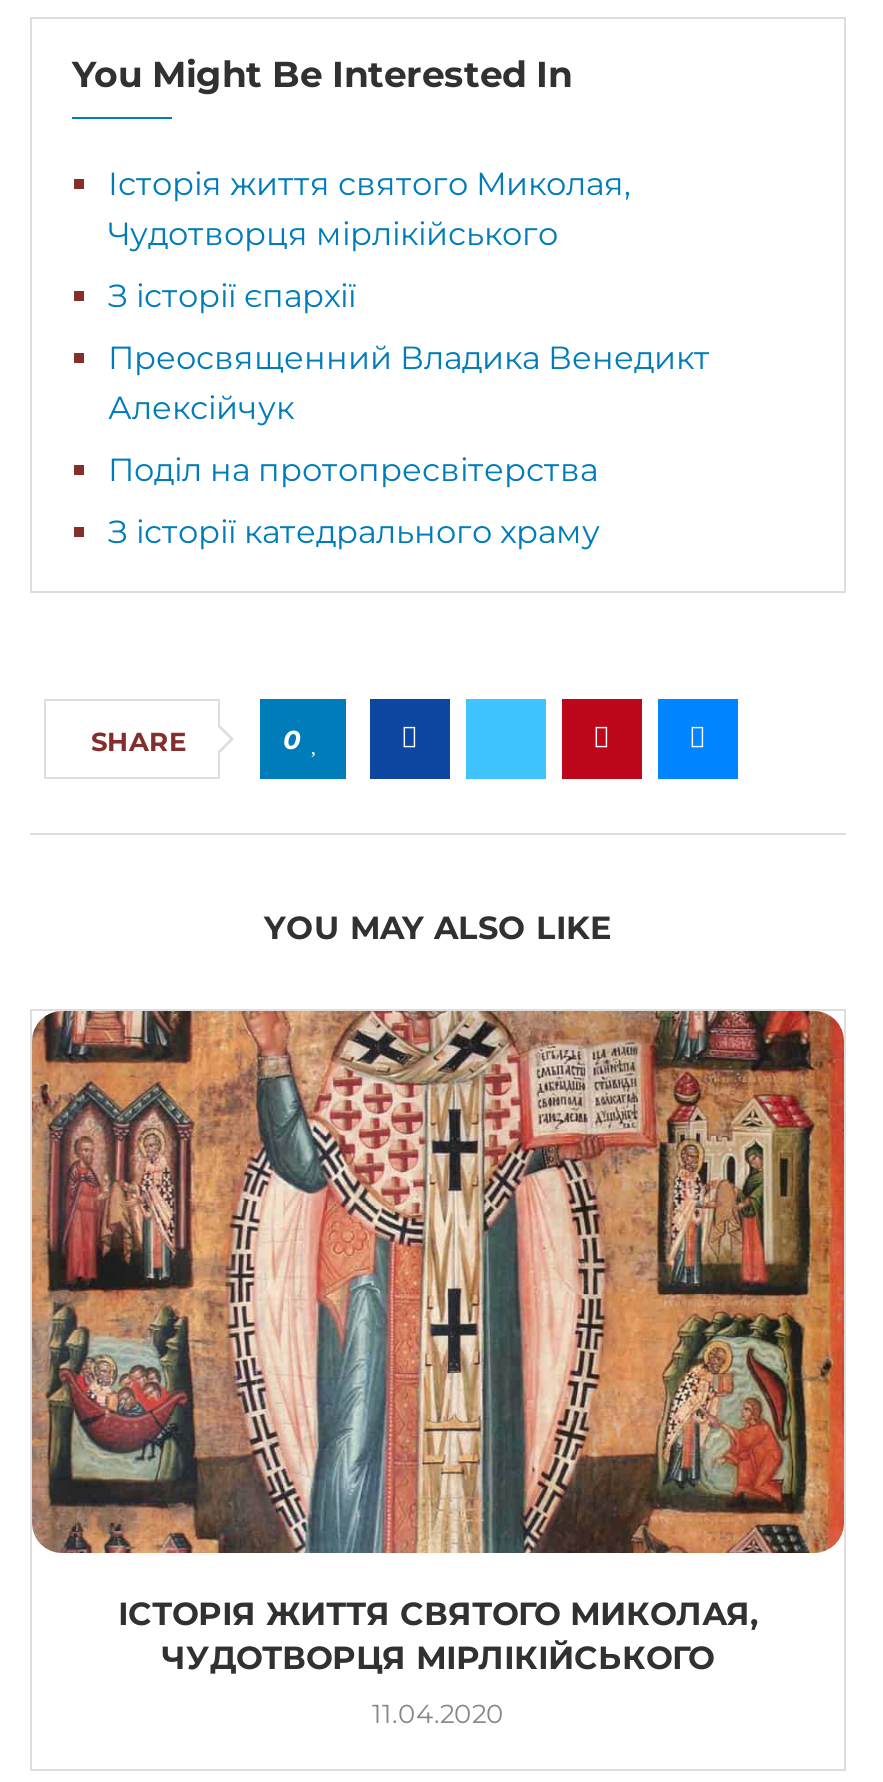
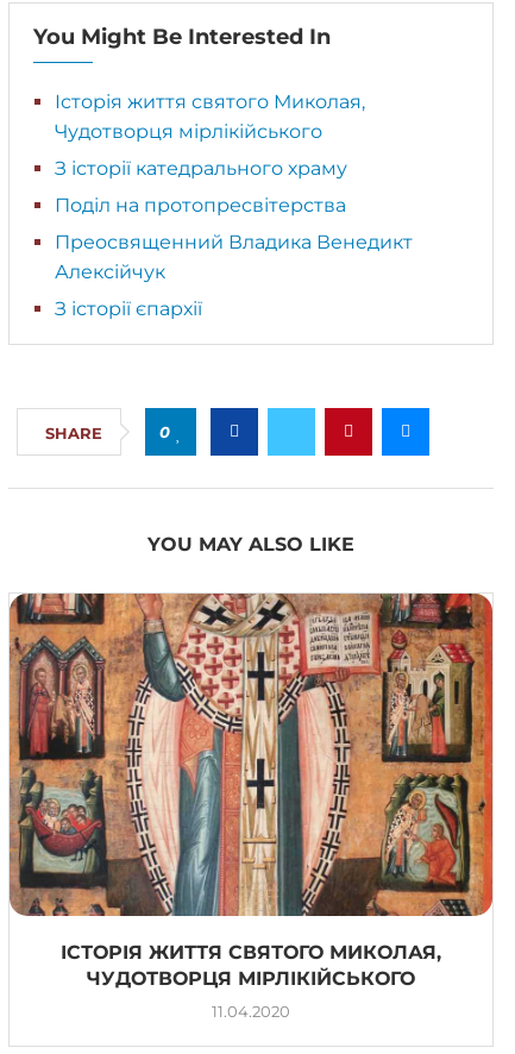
moved down: З історії єпархії

moved down: Преосвященний Владика Венедикт | Алексійчук

moved up: З історії катедрального храму | Поділ на протопресвітерства
